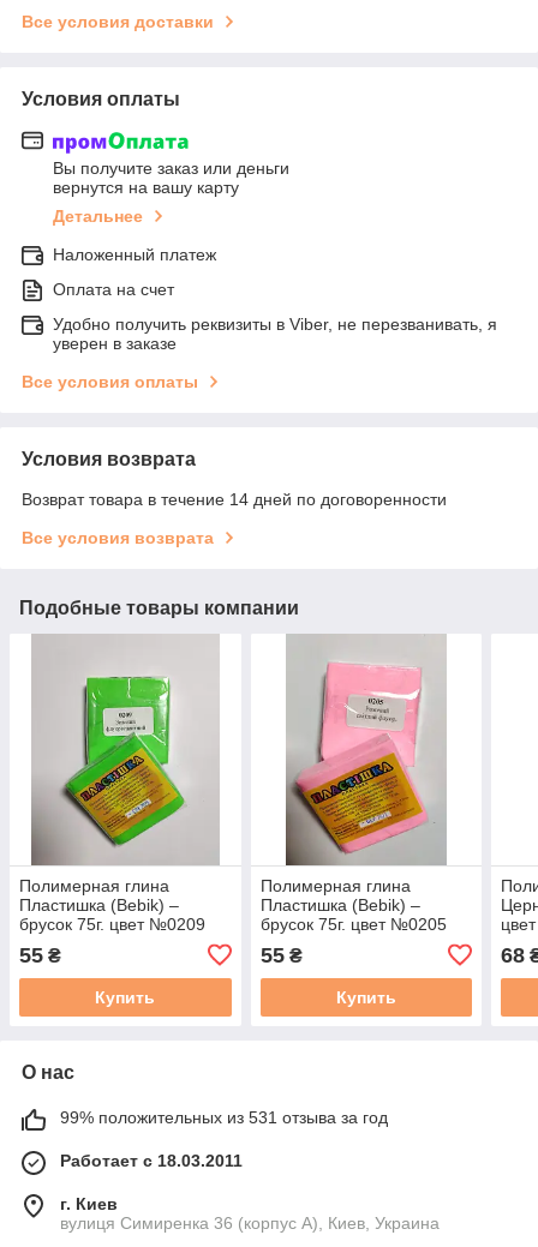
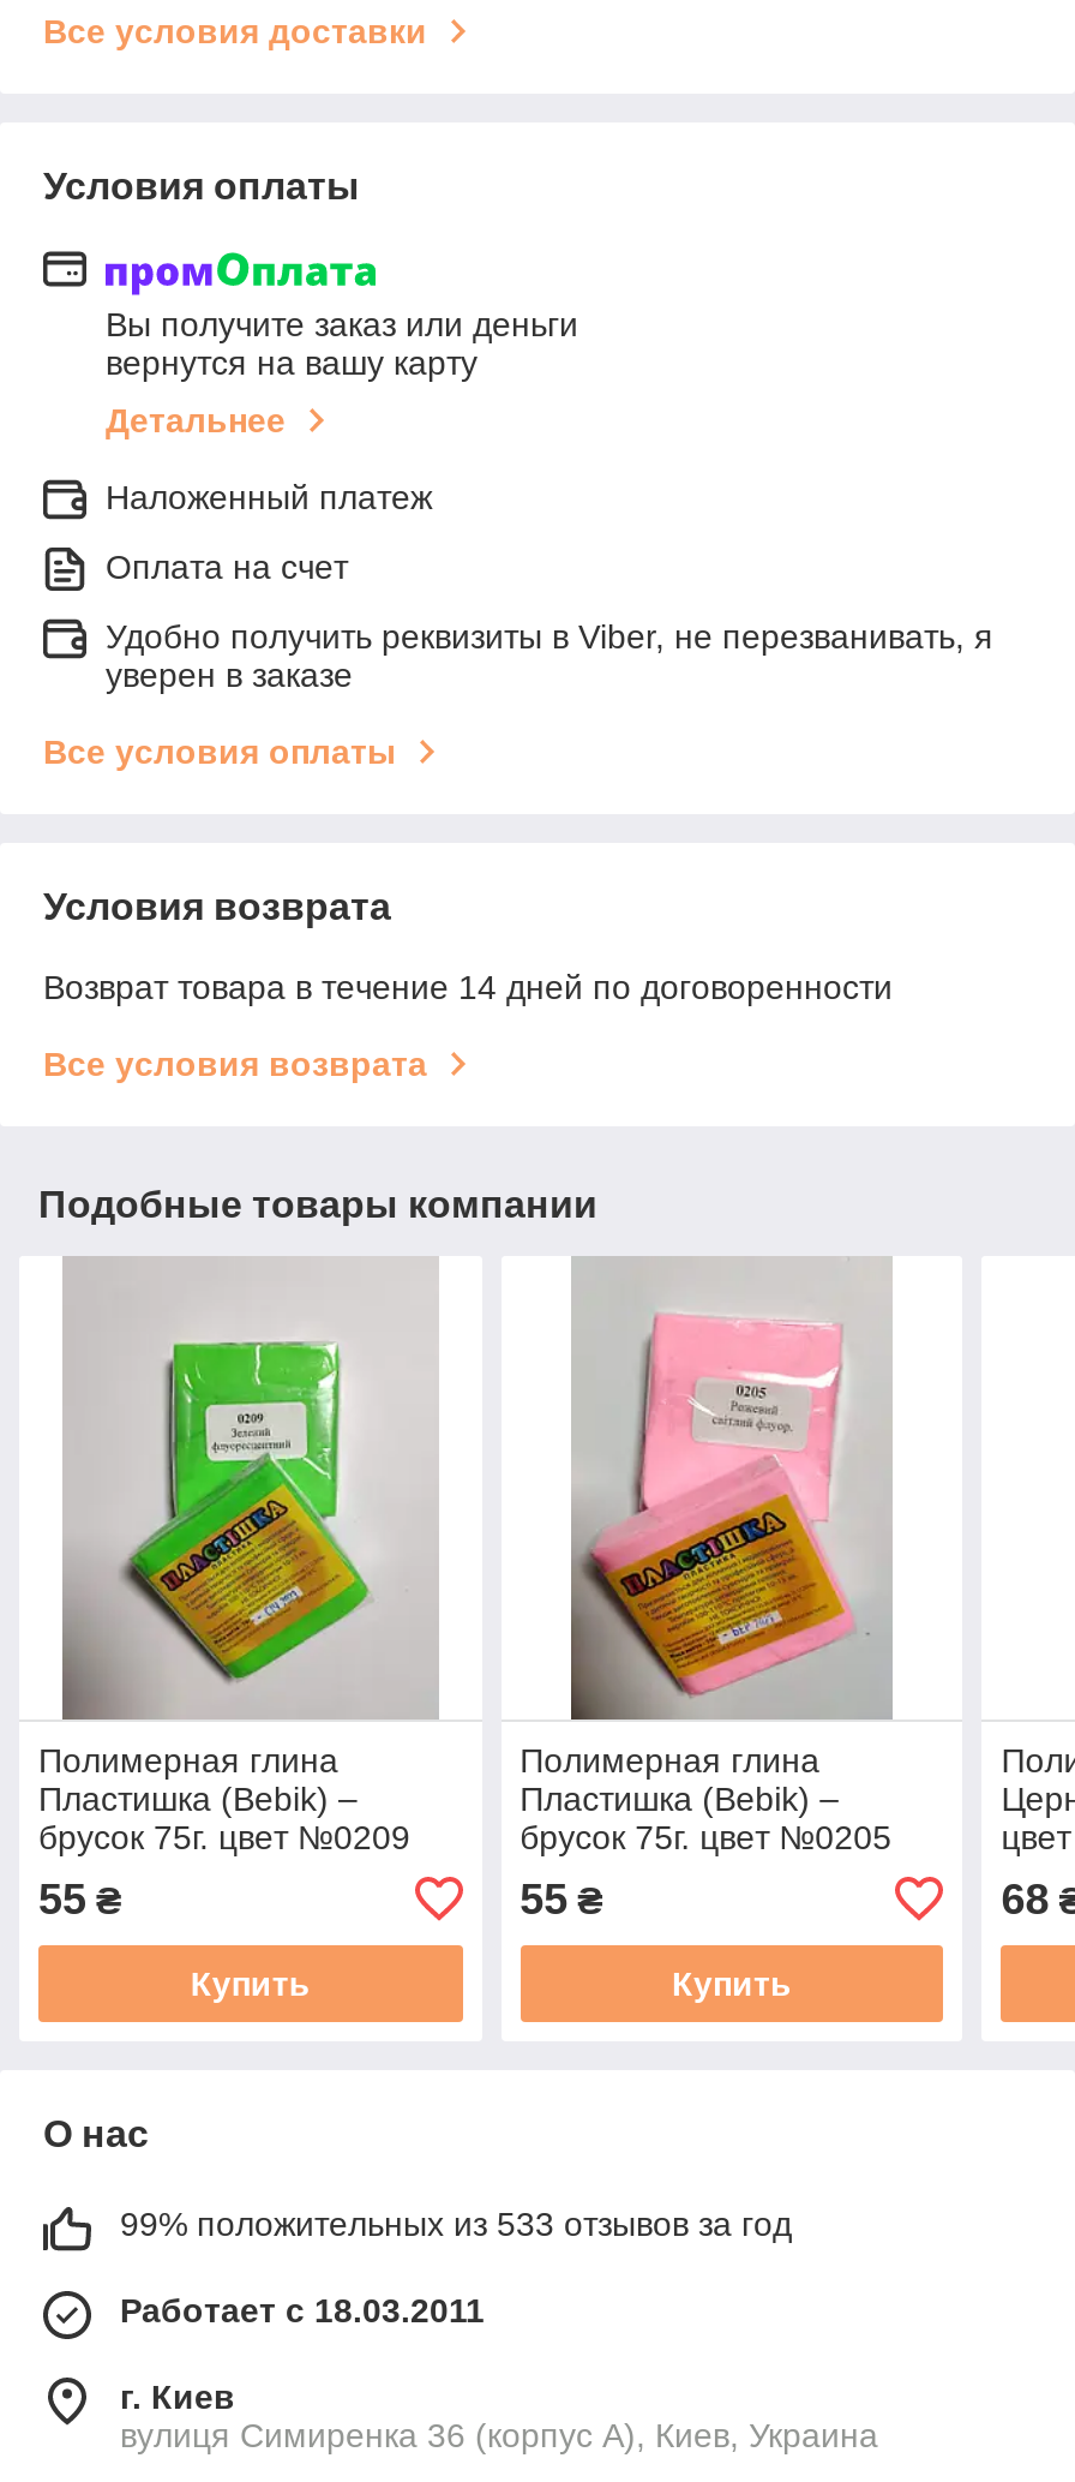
- 99% положительных из 531 отзыва за год
+ 99% положительных из 533 отзывов за год
